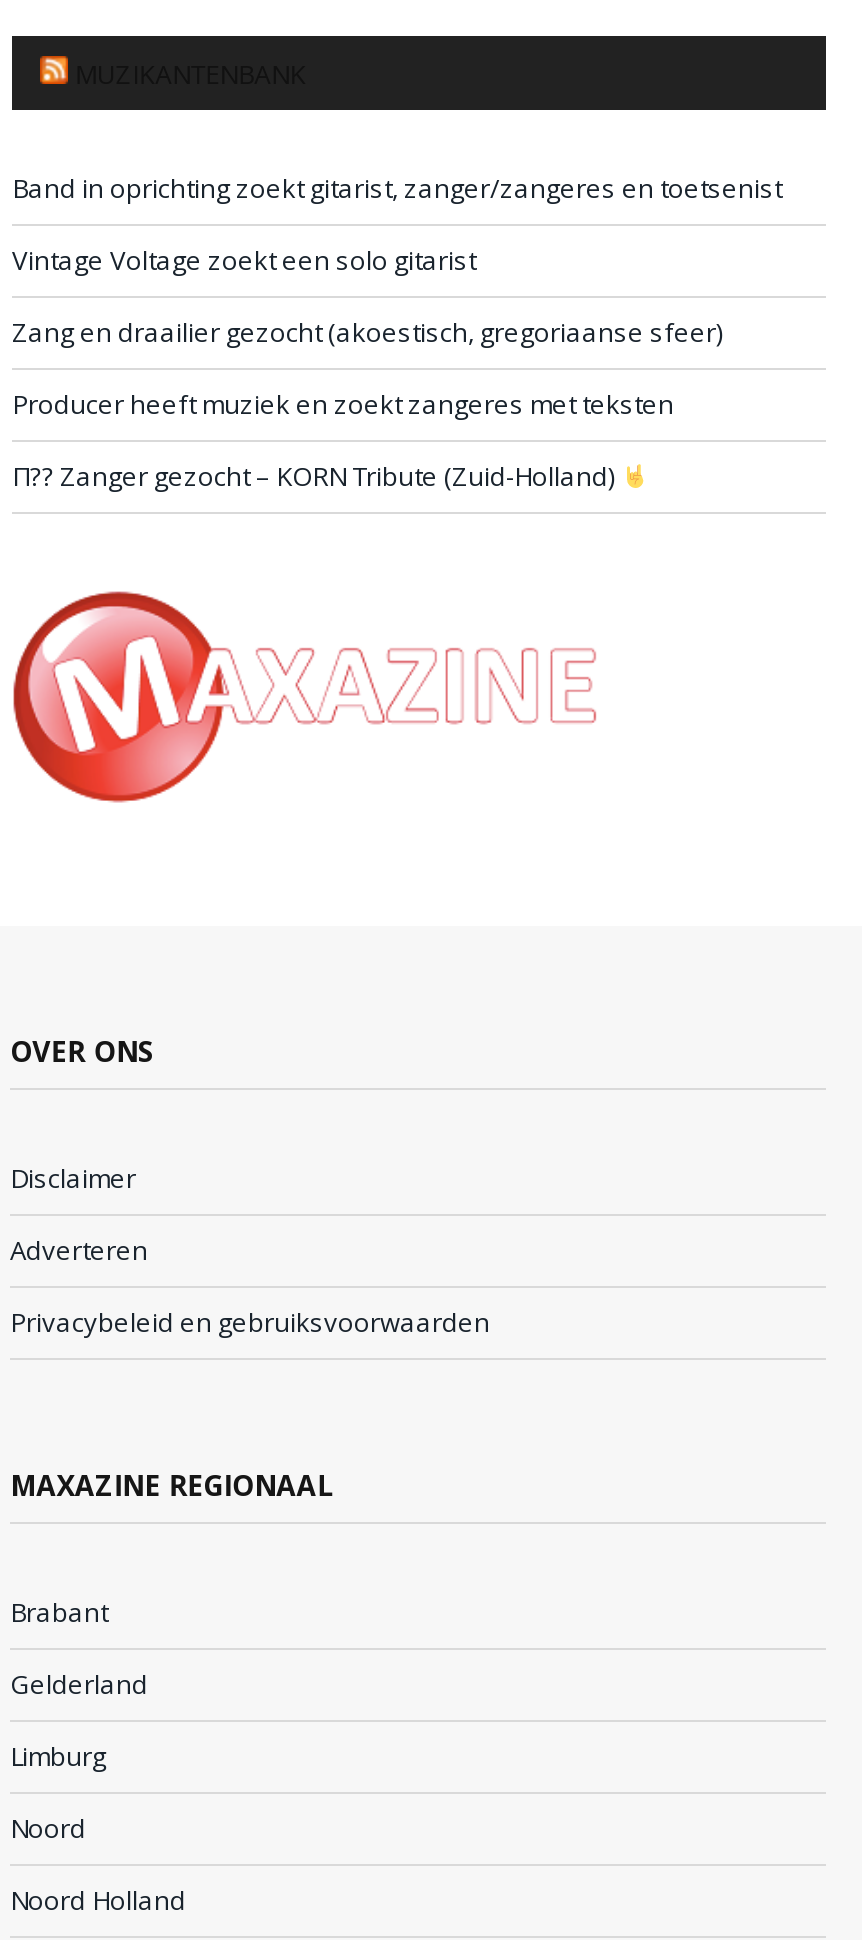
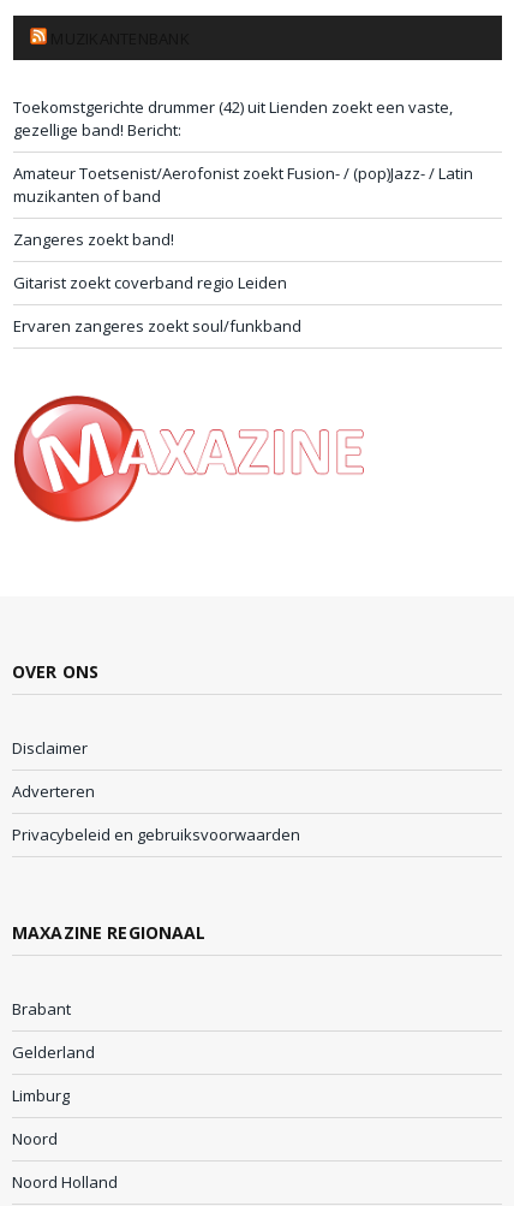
- Band in oprichting zoekt gitarist, zanger/zangeres en toetsenist
+ Toekomstgerichte drummer (42) uit Lienden zoekt een vaste,
+ gezellige band! Bericht:

- Vintage Voltage zoekt een solo gitarist
+ Amateur Toetsenist/Aerofonist zoekt Fusion- / (pop)Jazz- / Latin
+ muzikanten of band

- Zang en draailier gezocht (akoestisch, gregoriaanse sfeer)
+ Zangeres zoekt band!

- Producer heeft muziek en zoekt zangeres met teksten
+ Gitarist zoekt coverband regio Leiden

- П?? Zanger gezocht – KORN Tribute (Zuid-Holland)
+ Ervaren zangeres zoekt soul/funkband
